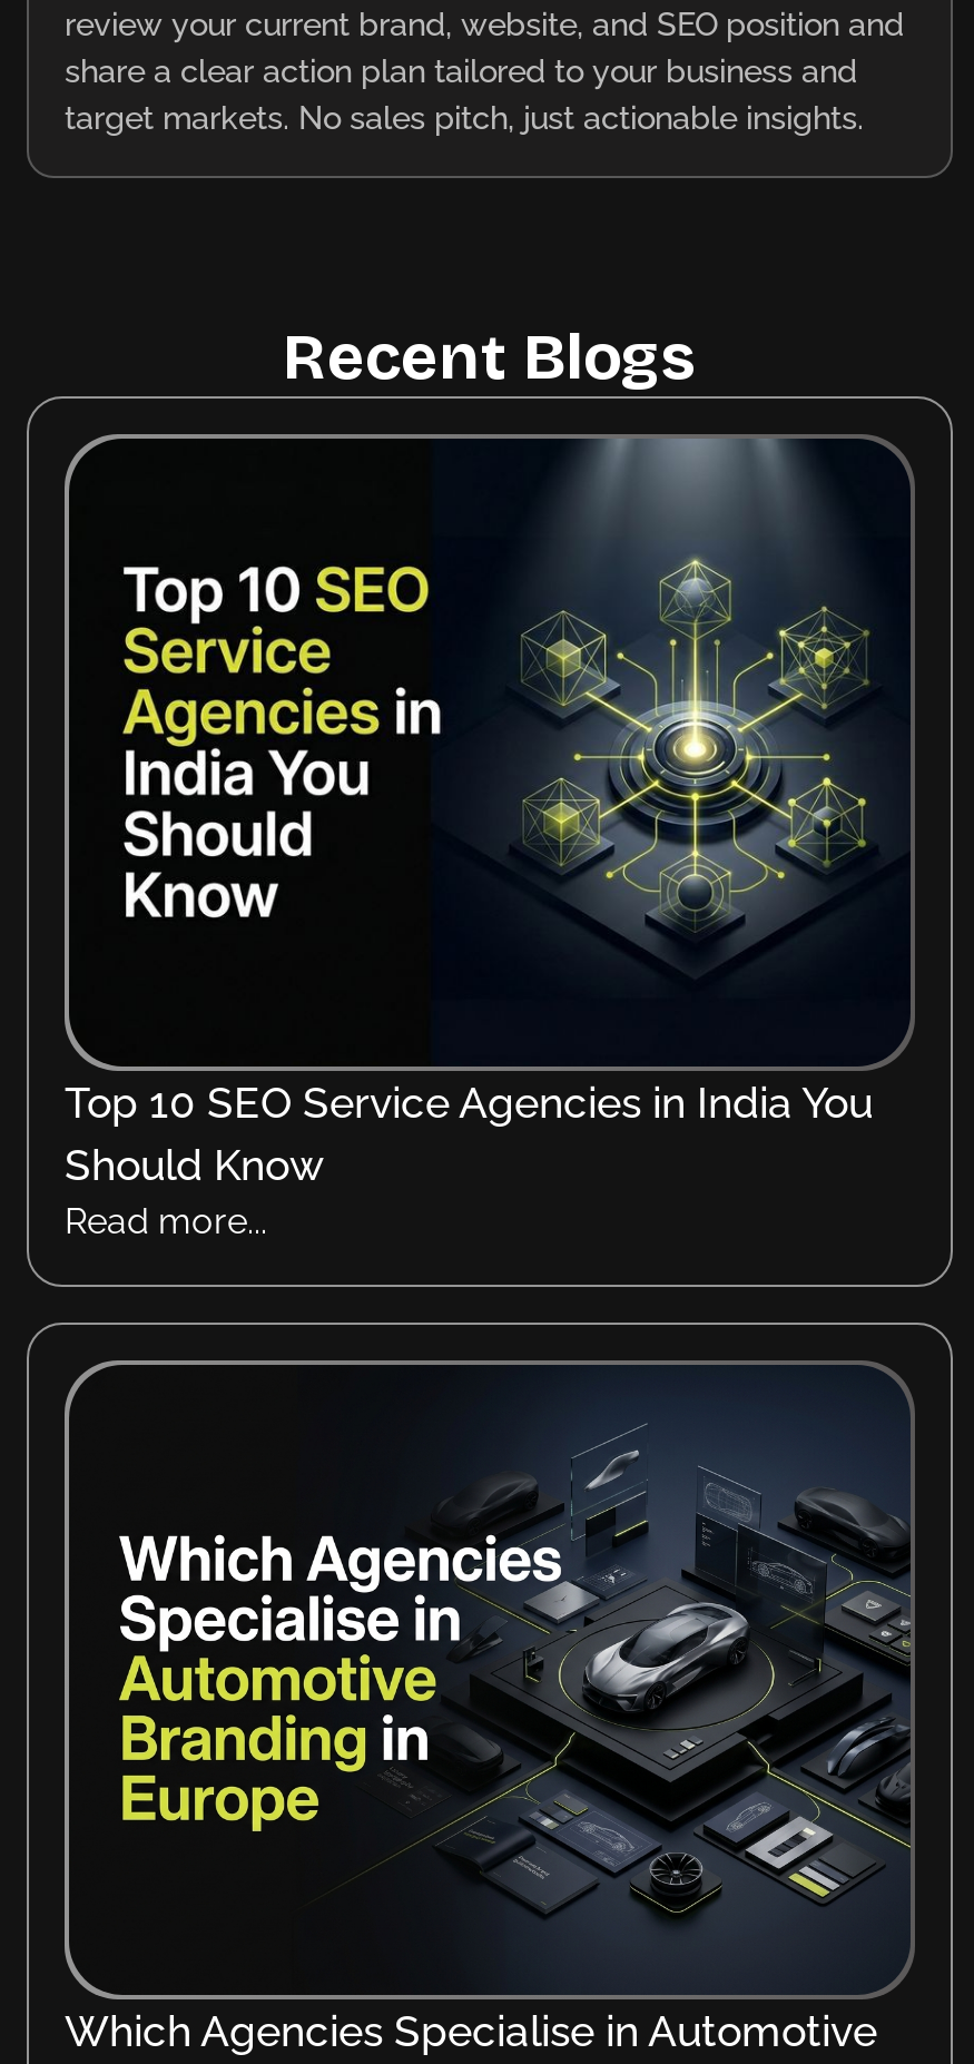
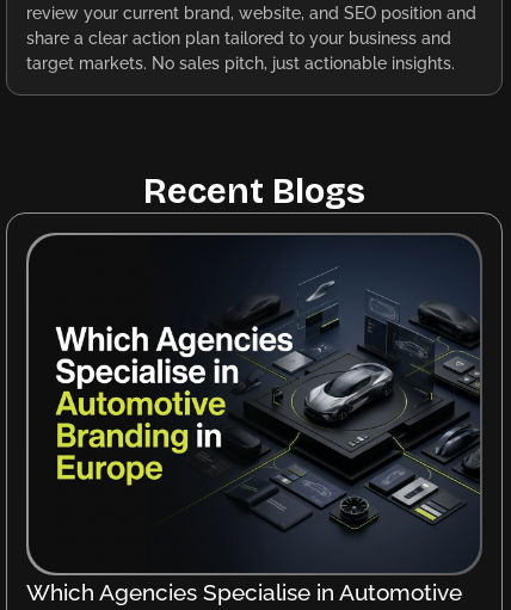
- [image]
- Top 10 SEO Service Agencies in India You
- Should Know
- Read more...
